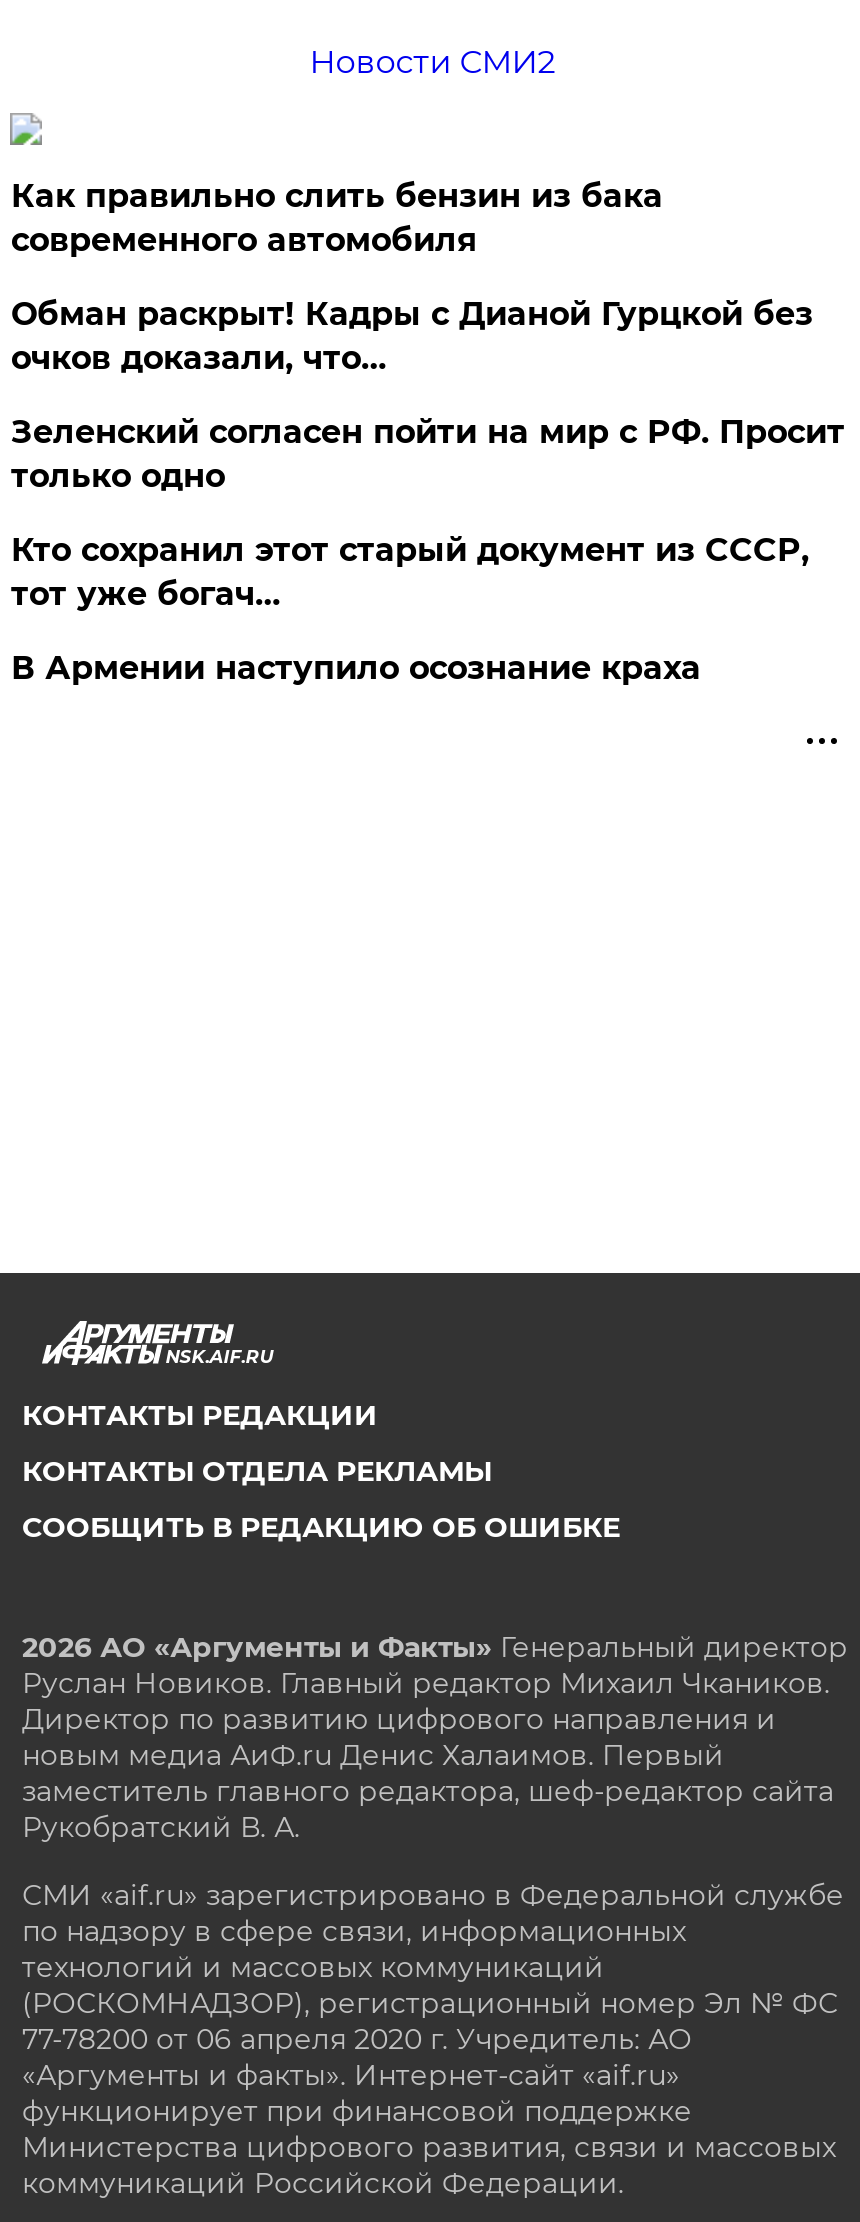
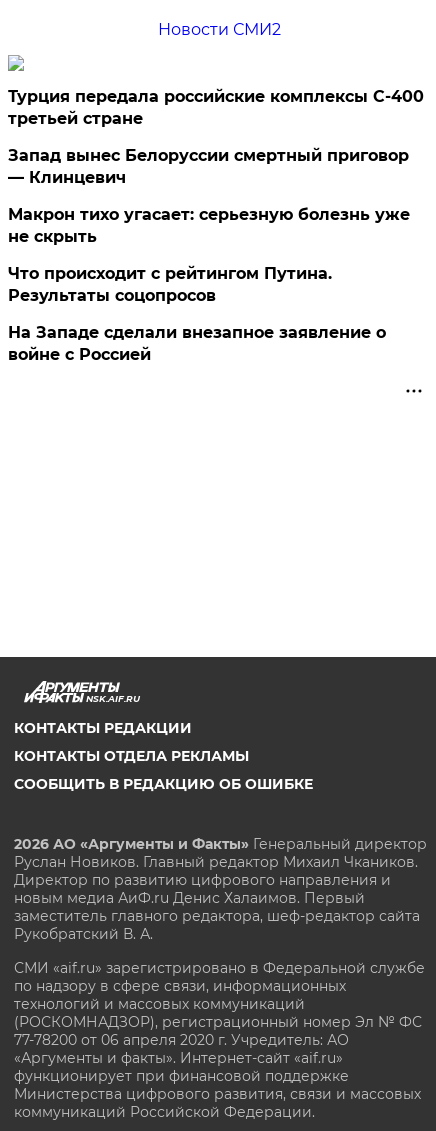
- Как правильно слить бензин из бака
- современного автомобиля
+ Турция передала российские комплексы С-400
+ третьей стране

- Обман раскрыт! Кадры с Дианой Гурцкой без
- очков доказали, что…
+ Запад вынес Белоруссии смертный приговор
+ — Клинцевич

- Зеленский согласен пойти на мир с РФ. Просит
- только одно
+ Макрон тихо угасает: серьезную болезнь уже
+ не скрыть

- Кто сохранил этот старый документ из СССР,
- тот уже богач…
+ Что происходит с рейтингом Путина.
+ Результаты соцопросов

- В Армении наступило осознание краха
+ На Западе сделали внезапное заявление о
+ войне с Россией
